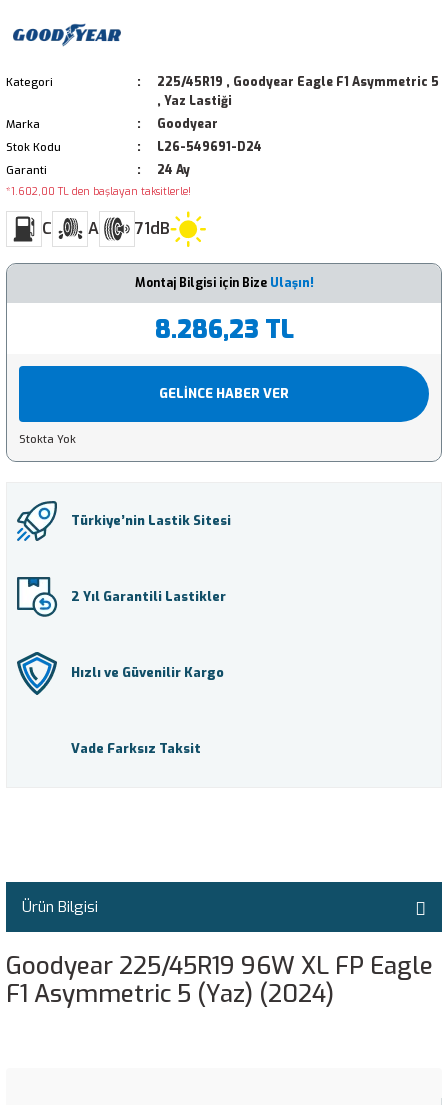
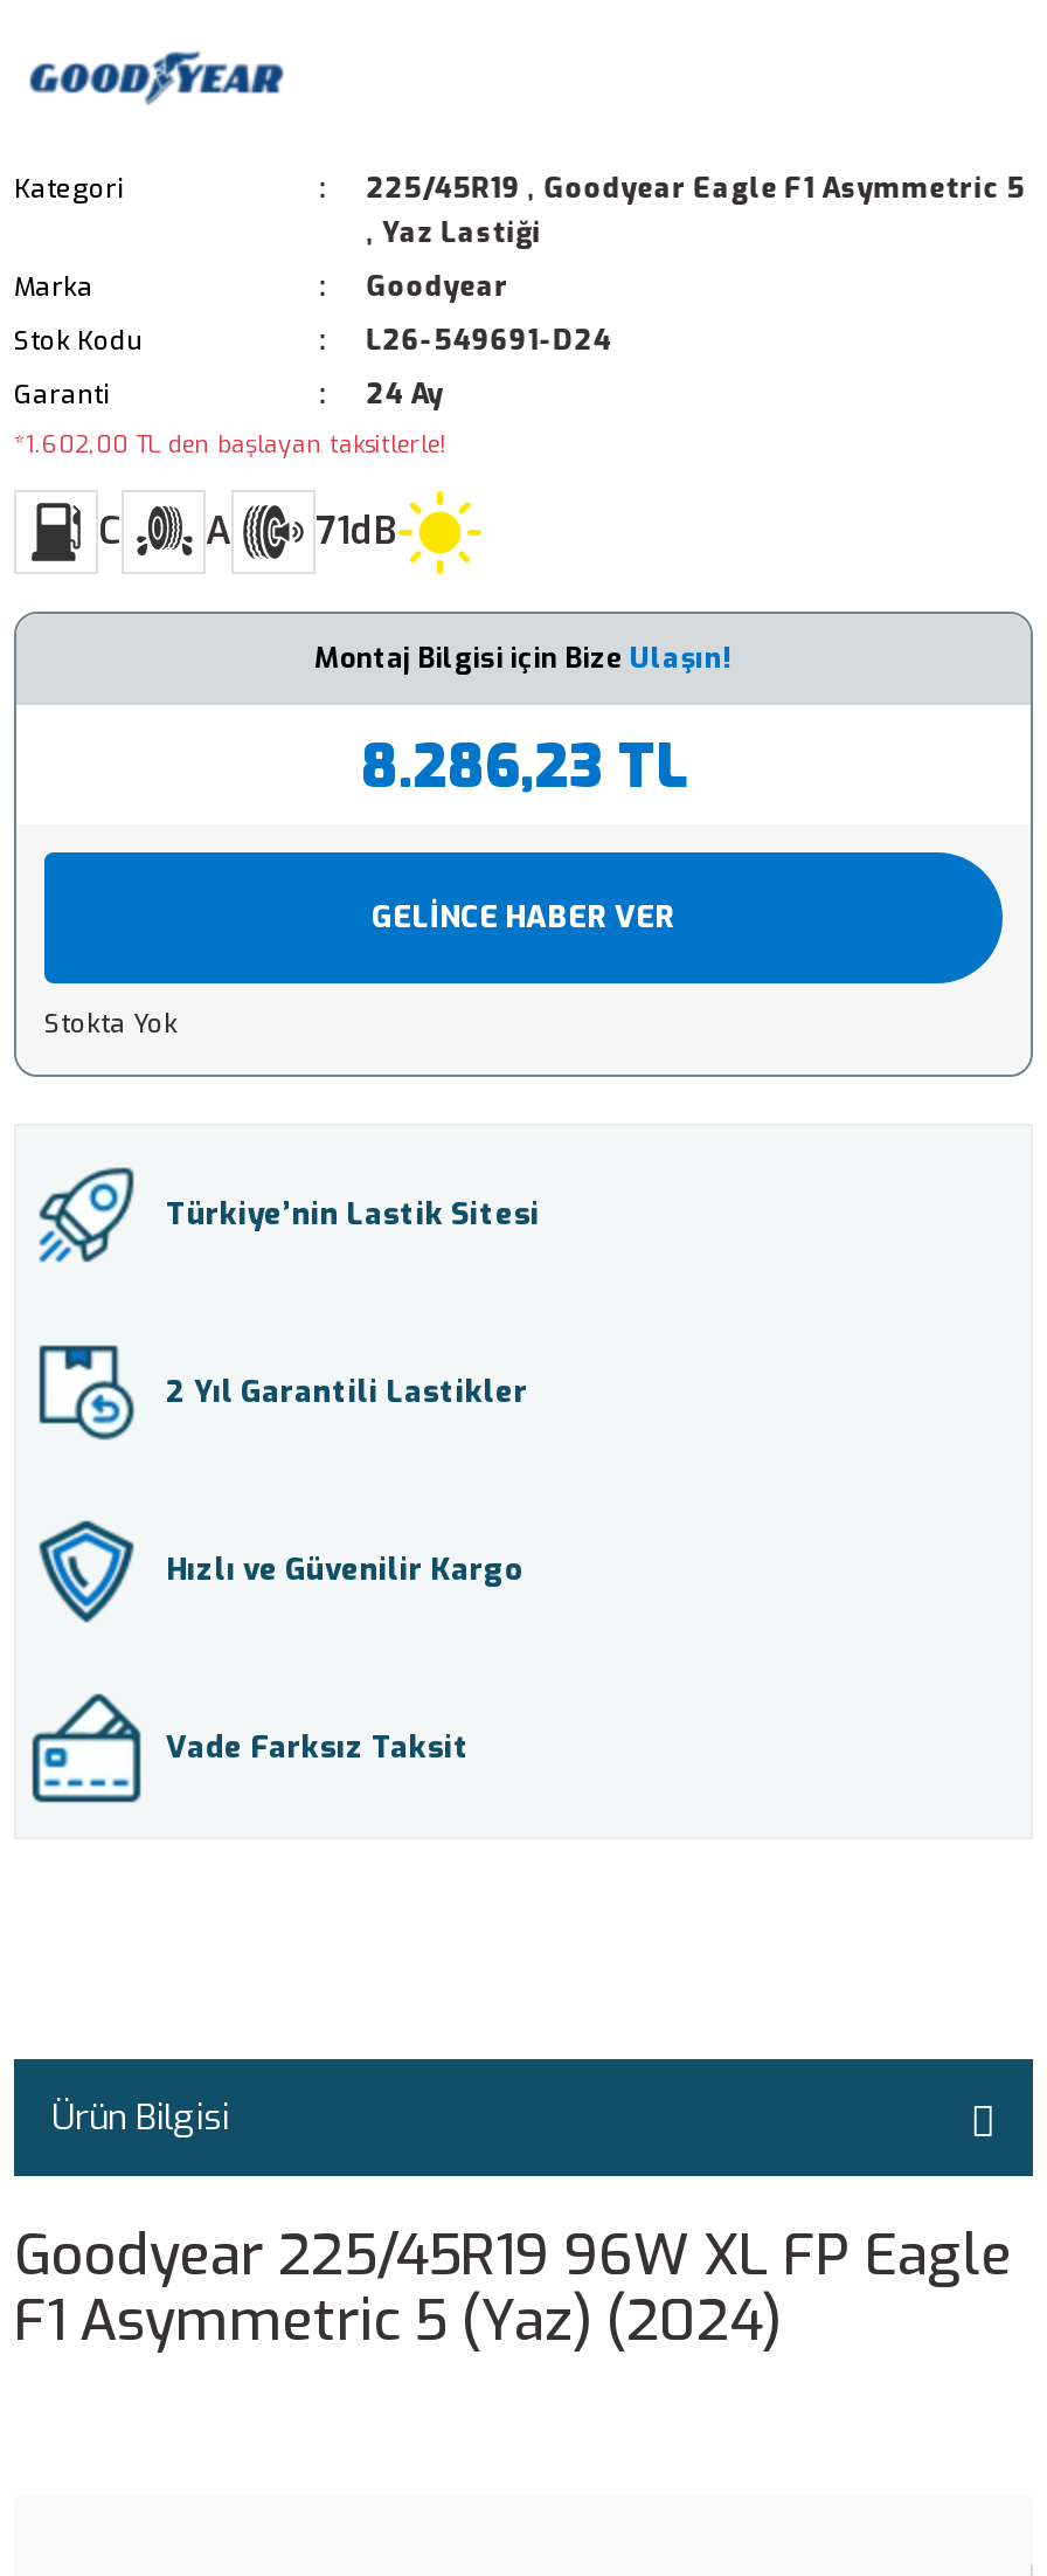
+ [image]
